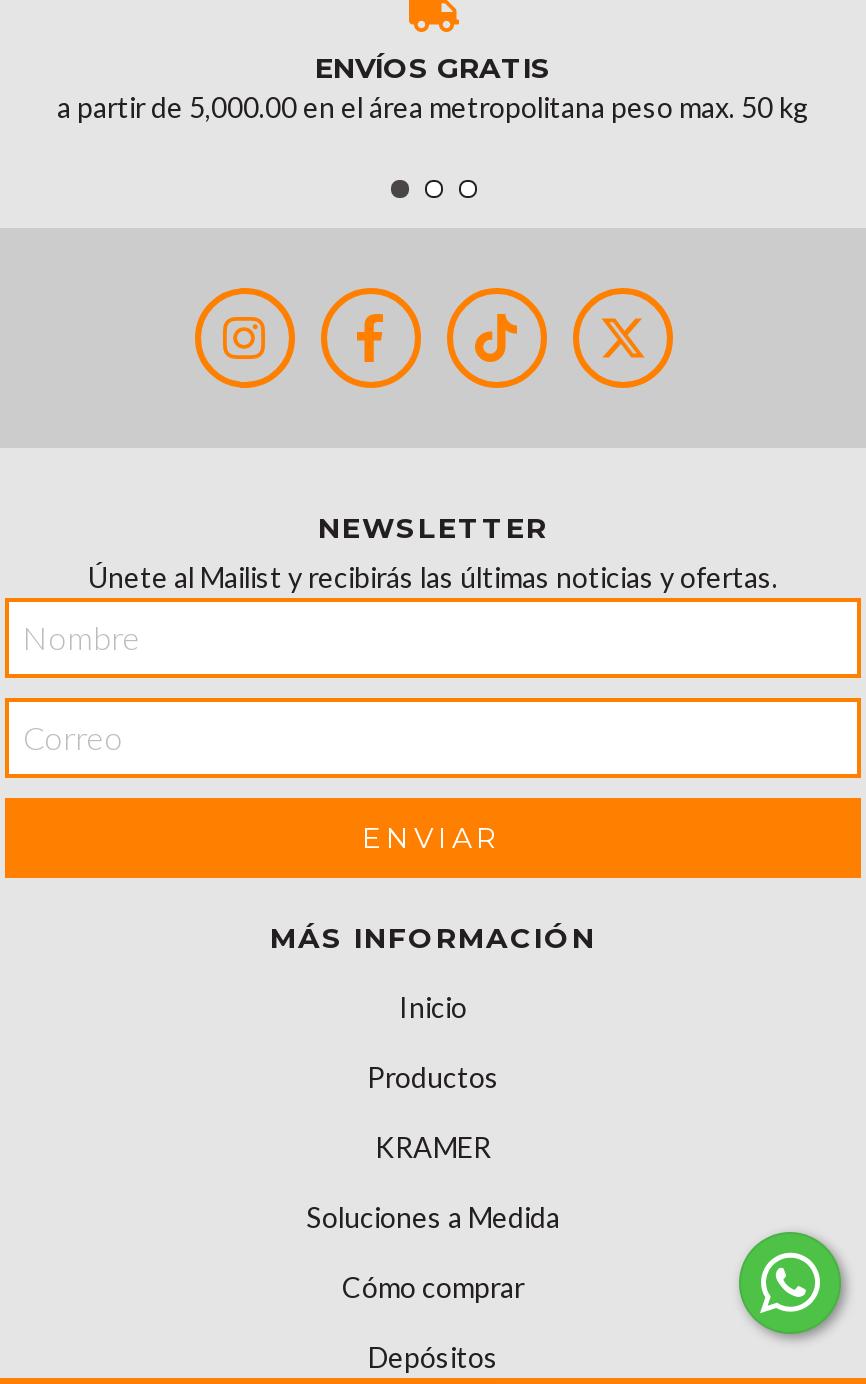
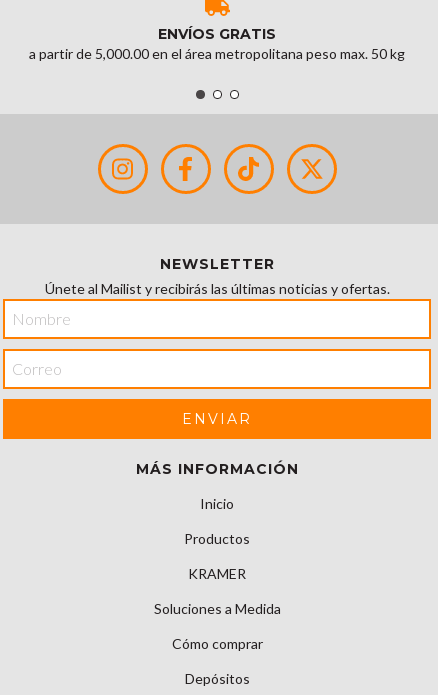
- [image]
